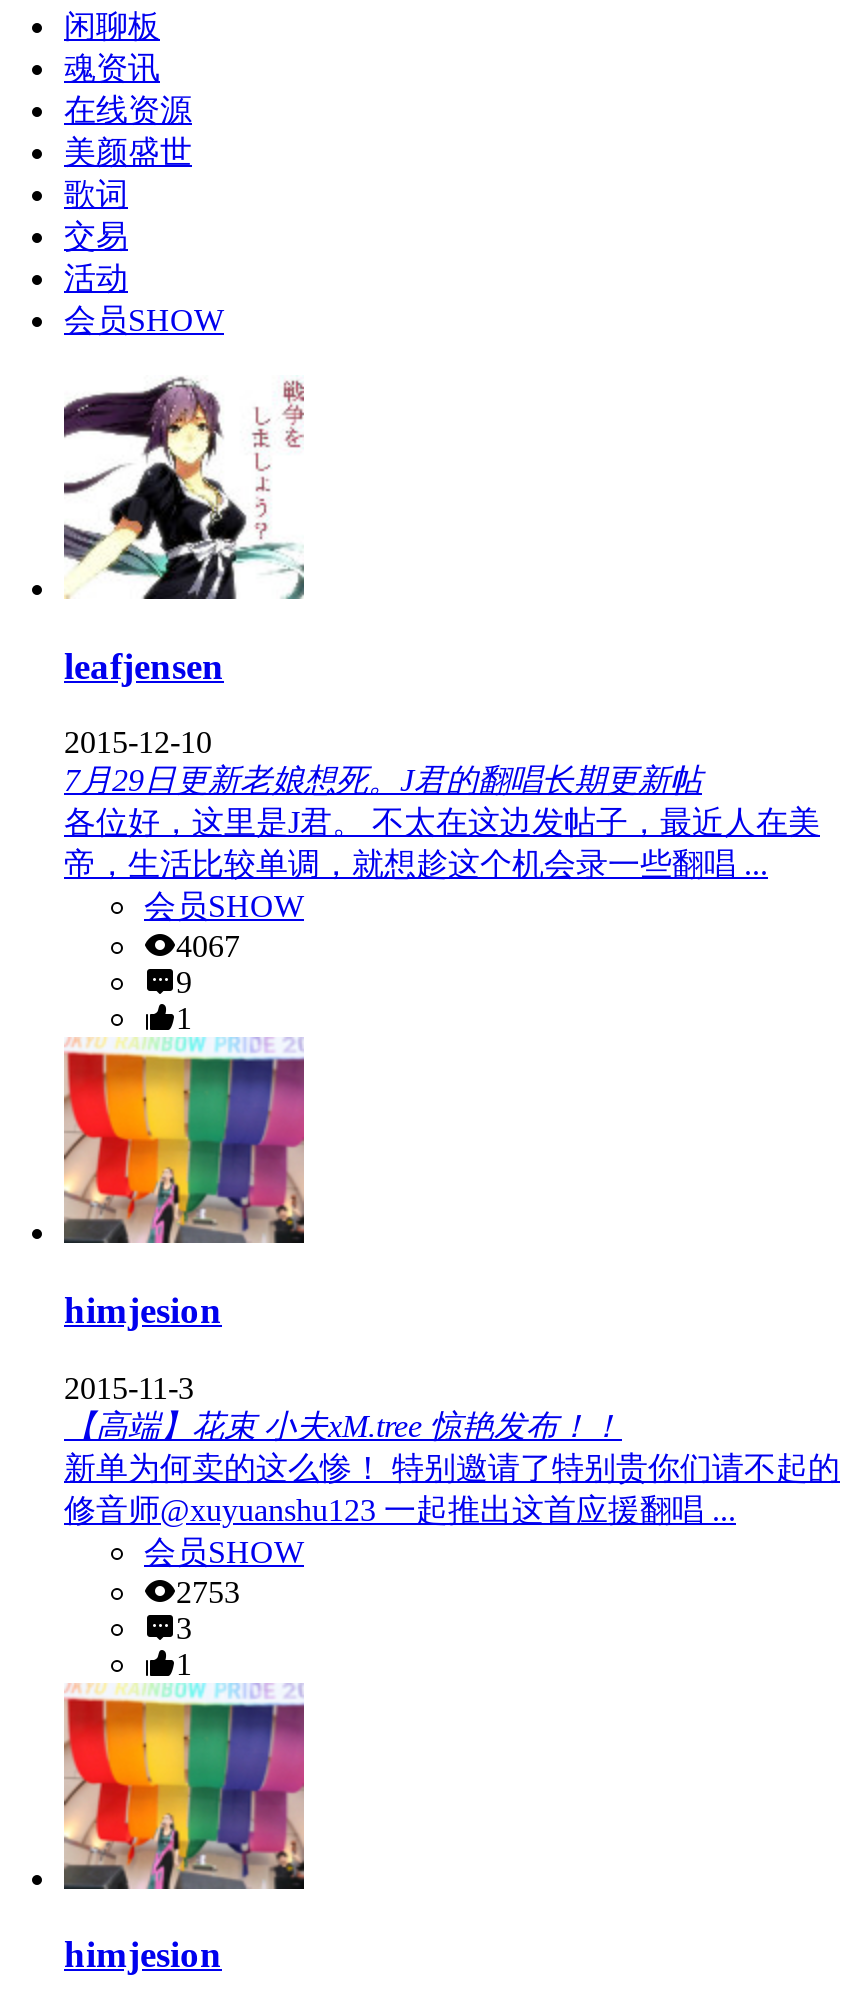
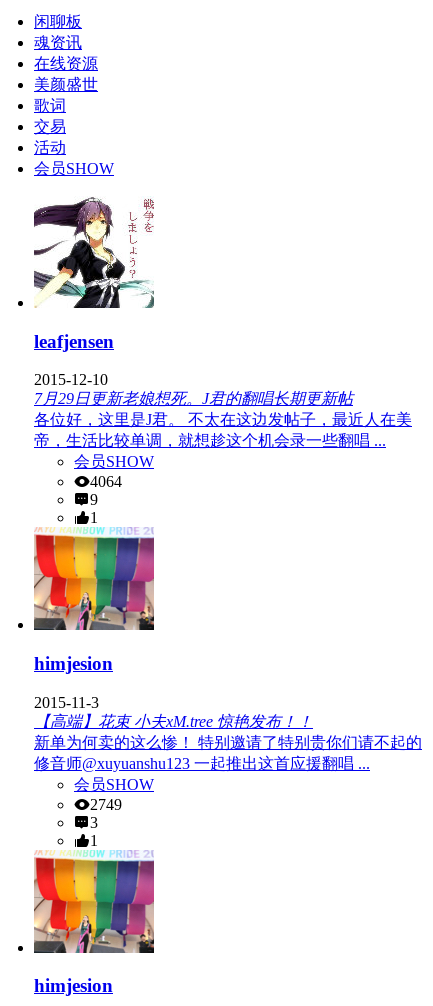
- 4067
+ 4064

- 2753
+ 2749
